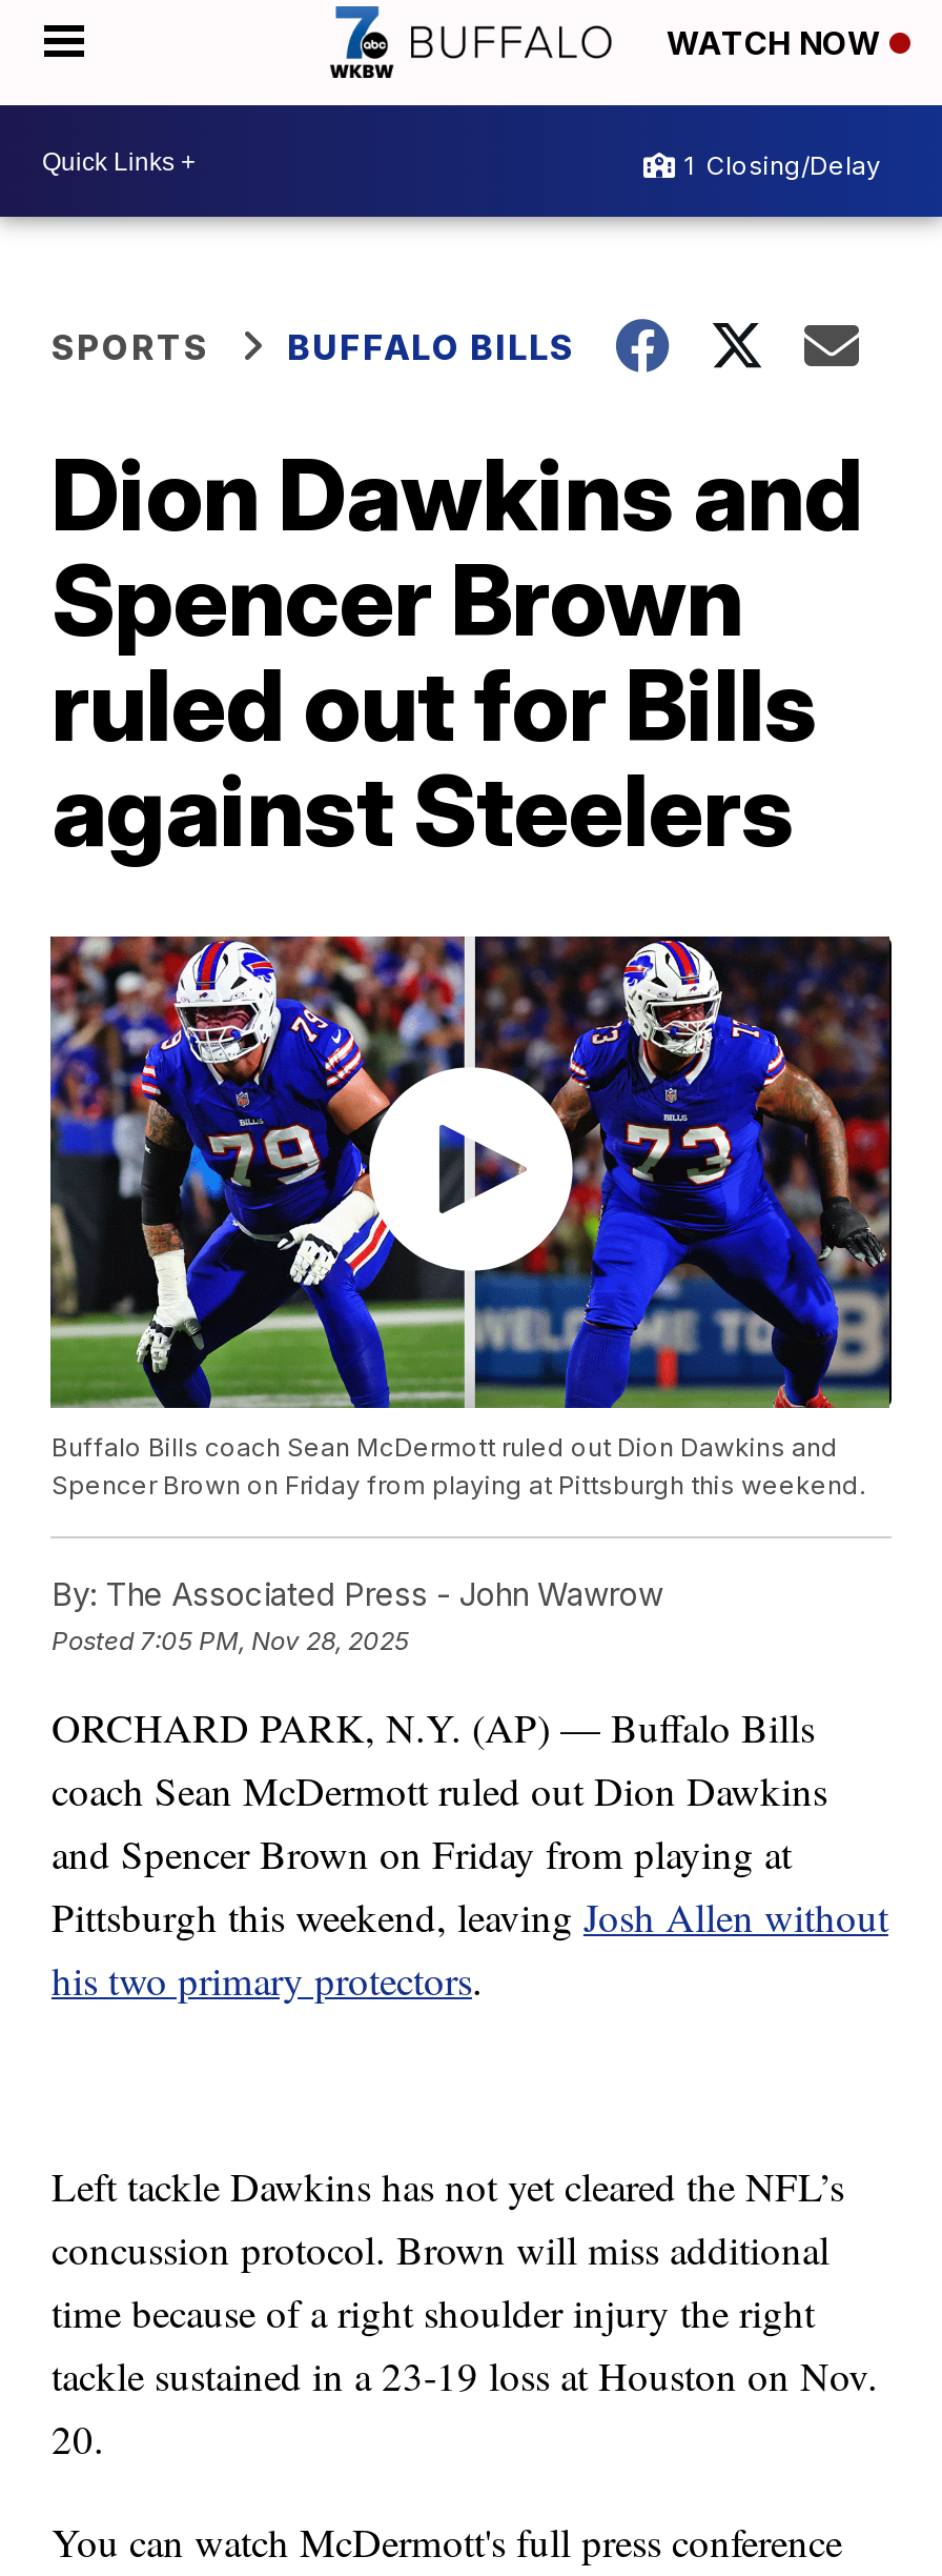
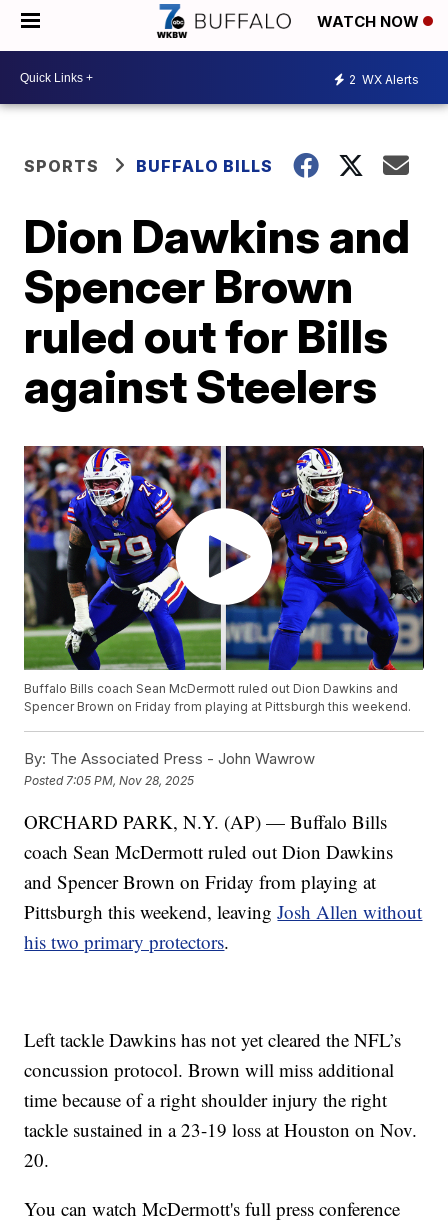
- 1 Closing/Delay
+ 2 WX Alerts
